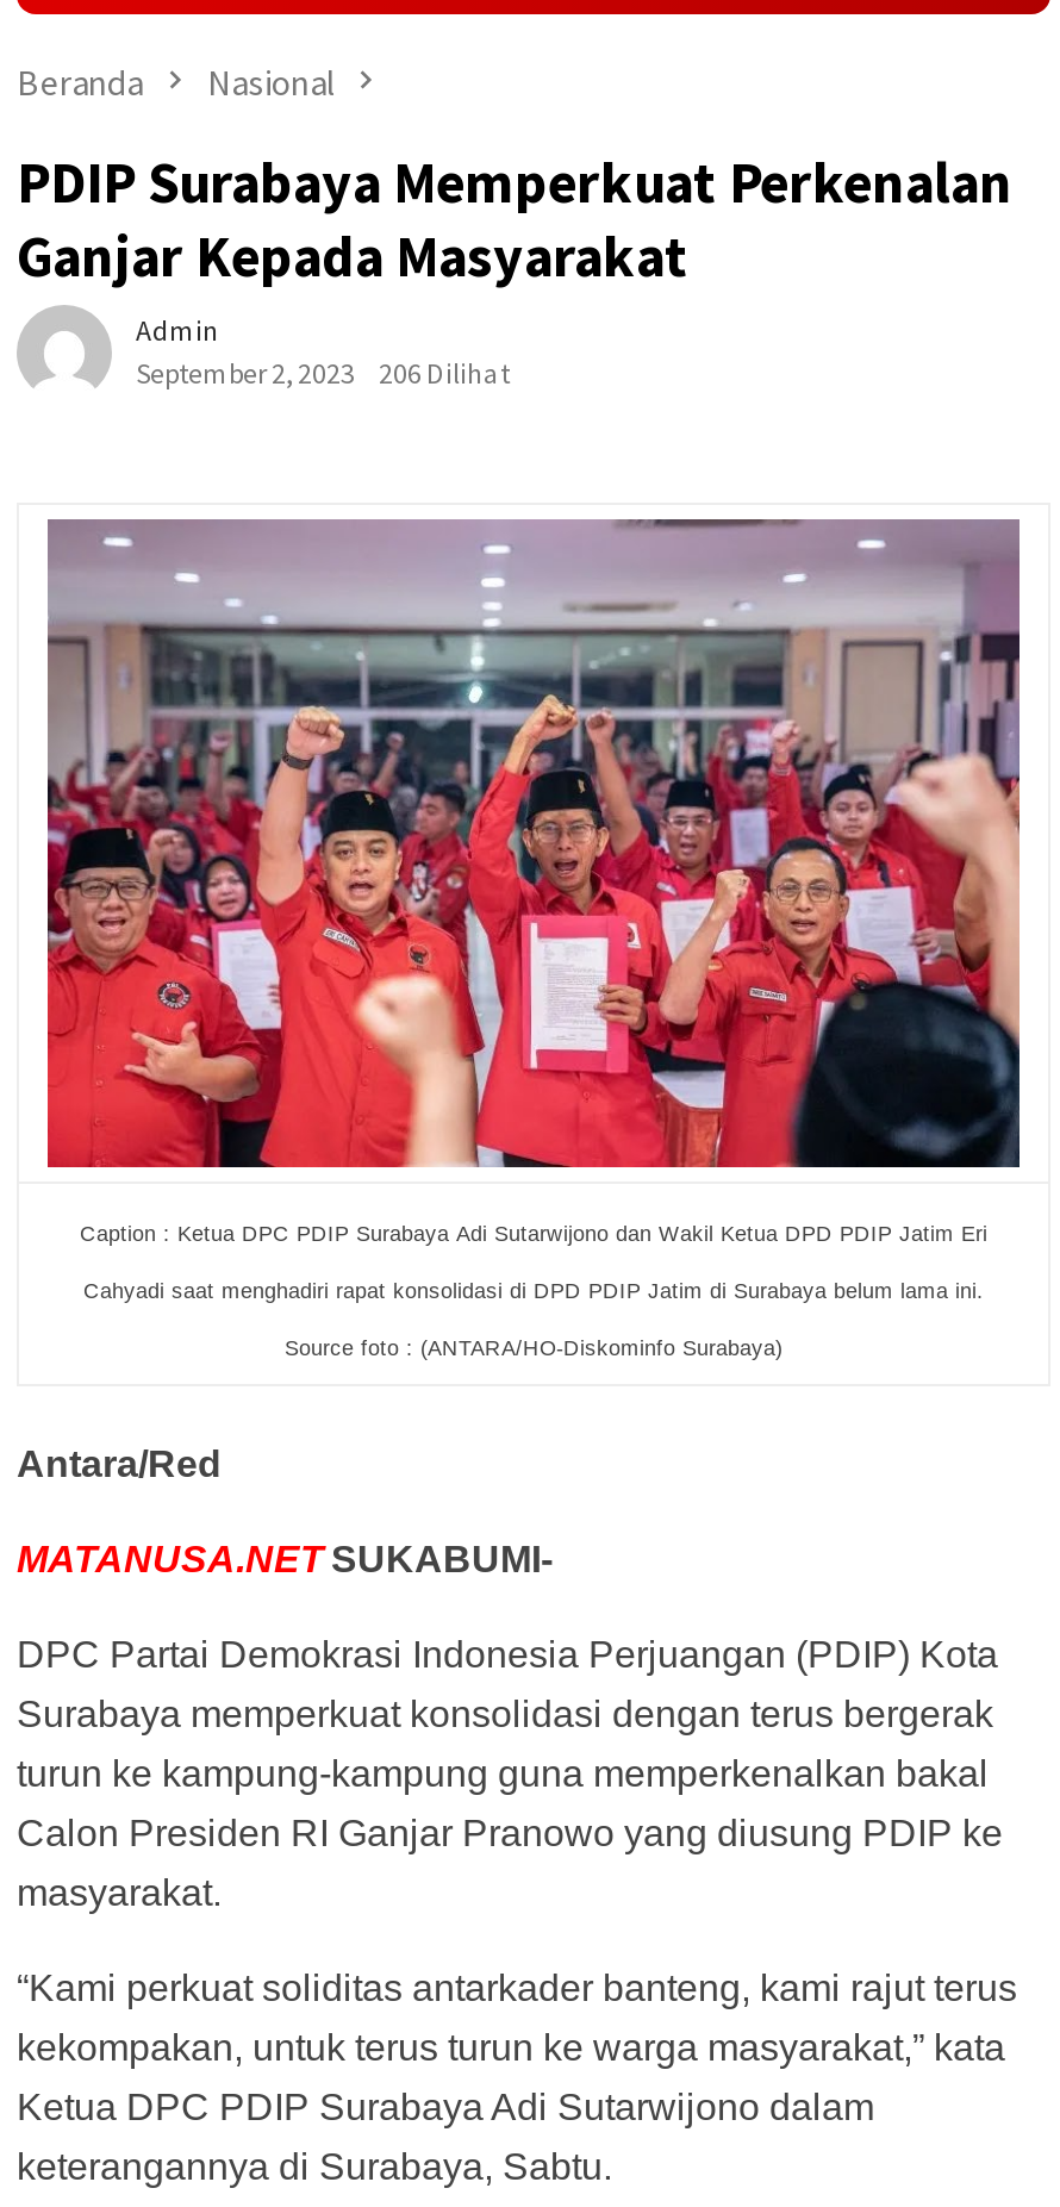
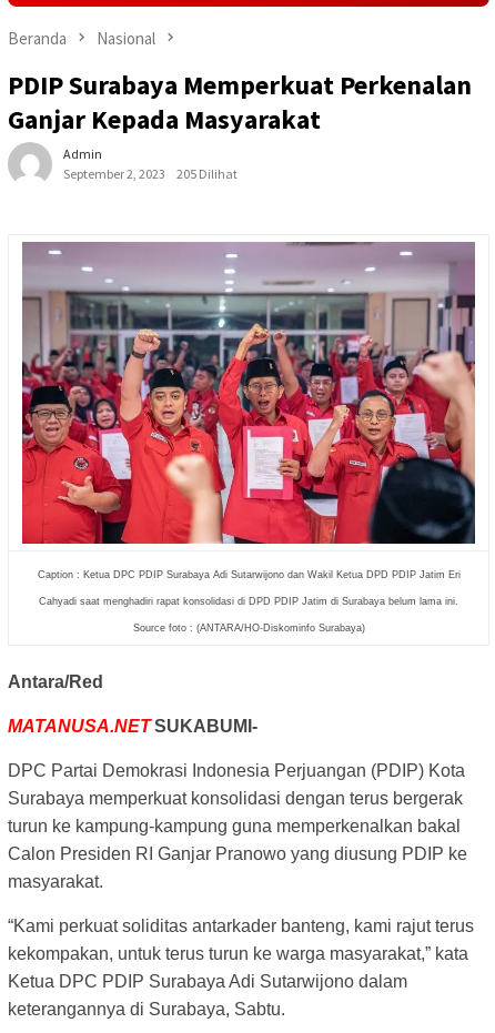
- September 2, 2023 206 Dilihat
+ September 2, 2023 205 Dilihat
